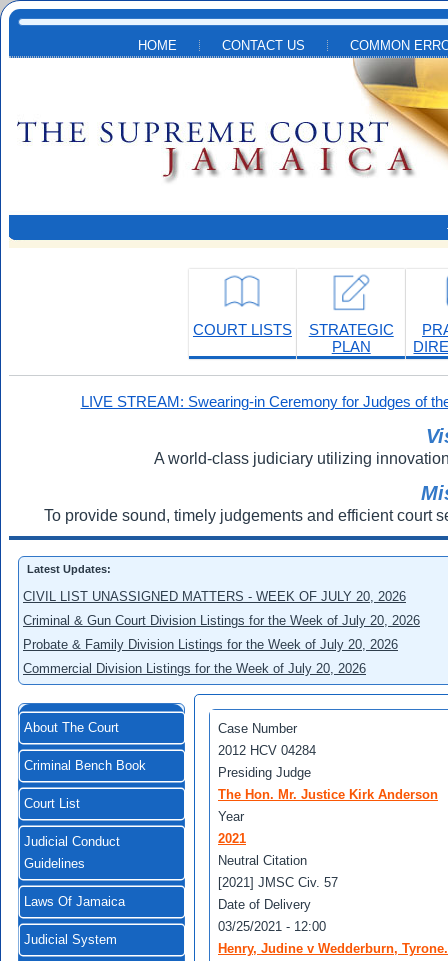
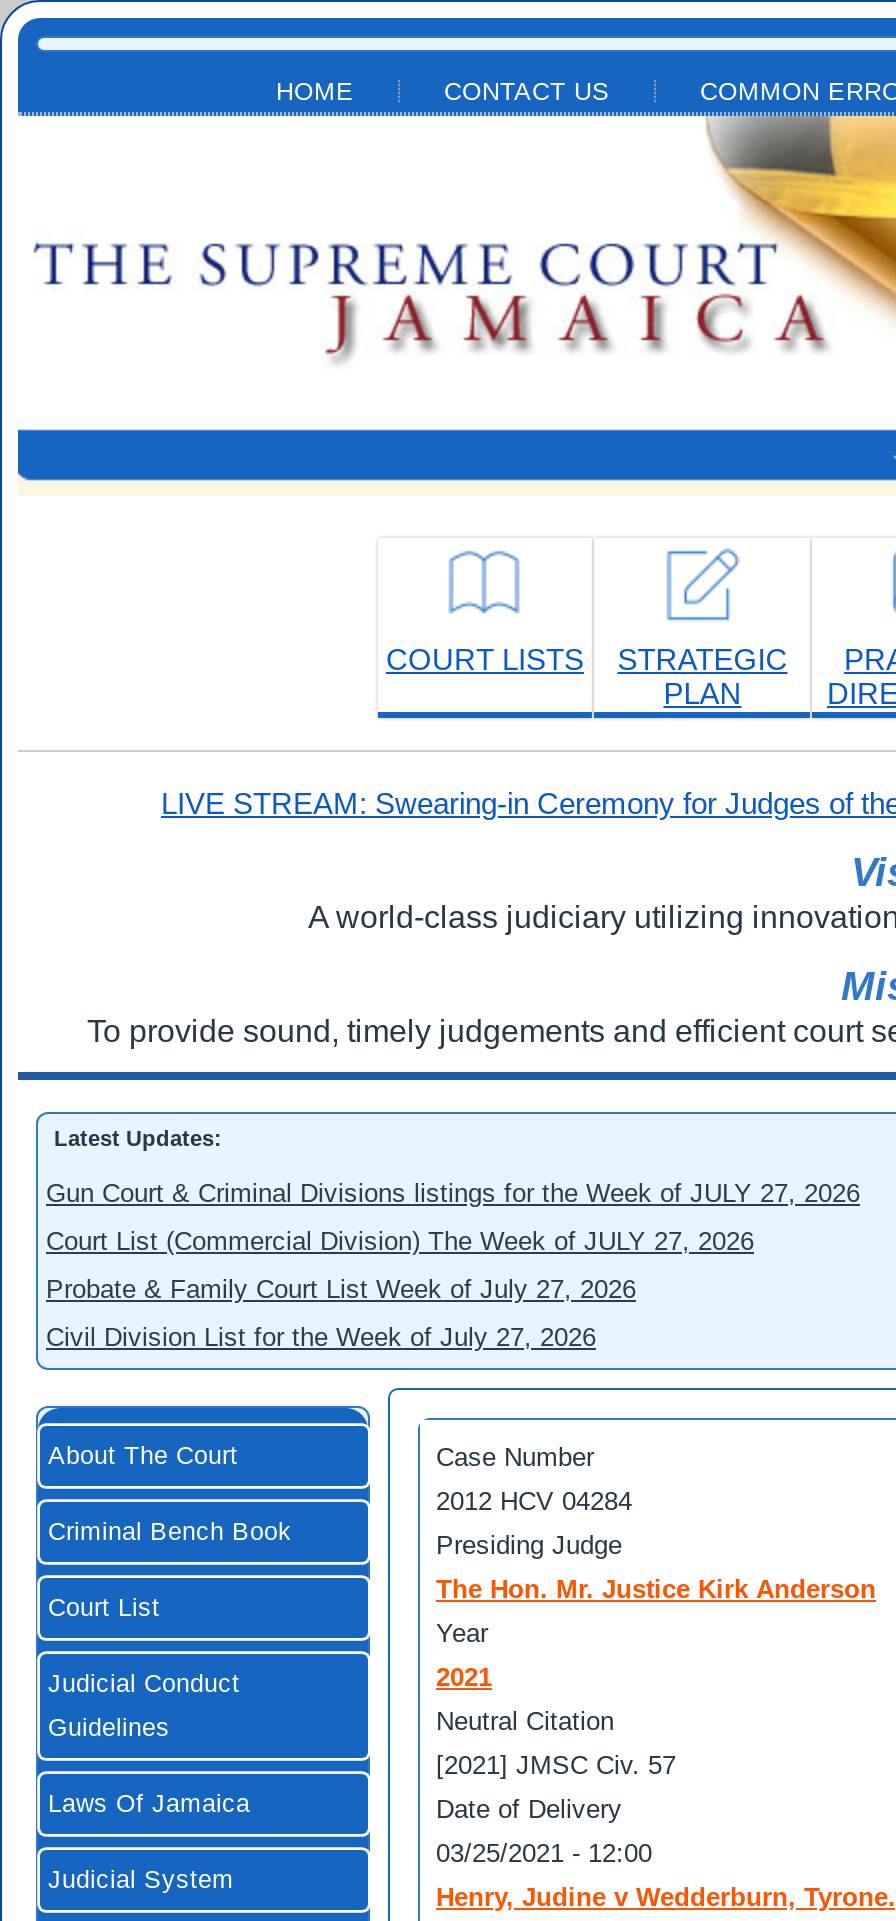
- CIVIL LIST UNASSIGNED MATTERS - WEEK OF JULY 20, 2026
+ Gun Court & Criminal Divisions listings for the Week of JULY 27, 2026

- Criminal & Gun Court Division Listings for the Week of July 20, 2026
+ Court List (Commercial Division) The Week of JULY 27, 2026

- Probate & Family Division Listings for the Week of July 20, 2026
+ Probate & Family Court List Week of July 27, 2026

- Commercial Division Listings for the Week of July 20, 2026
+ Civil Division List for the Week of July 27, 2026
